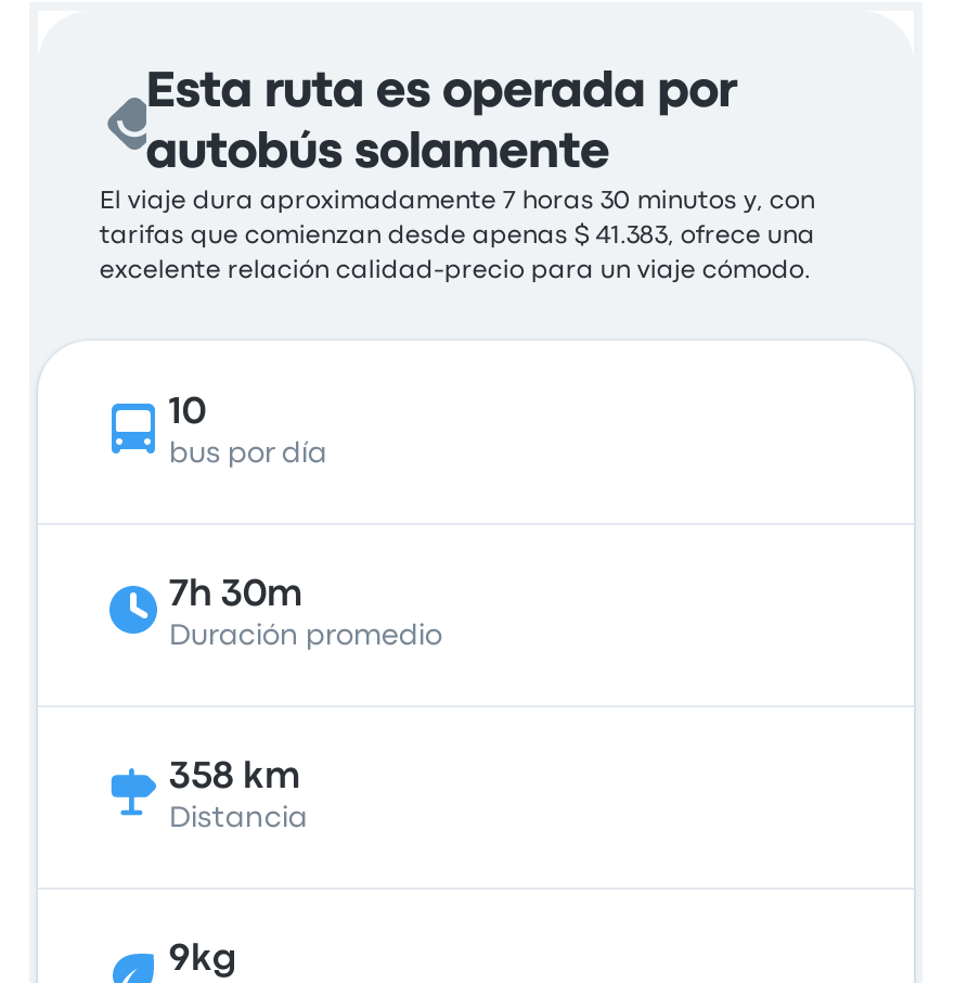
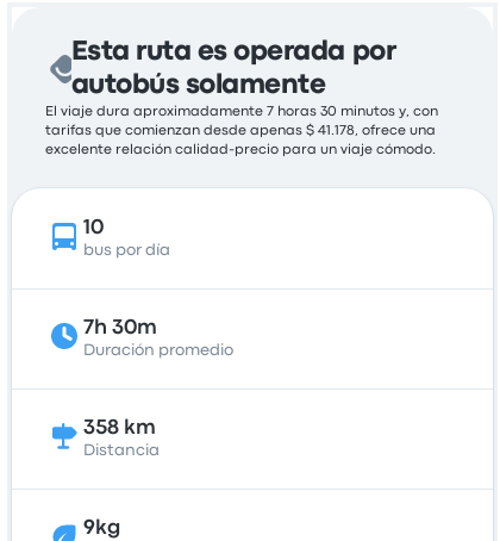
- tarifas que comienzan desde apenas $ 41.383, ofrece una
+ tarifas que comienzan desde apenas $ 41.178, ofrece una
